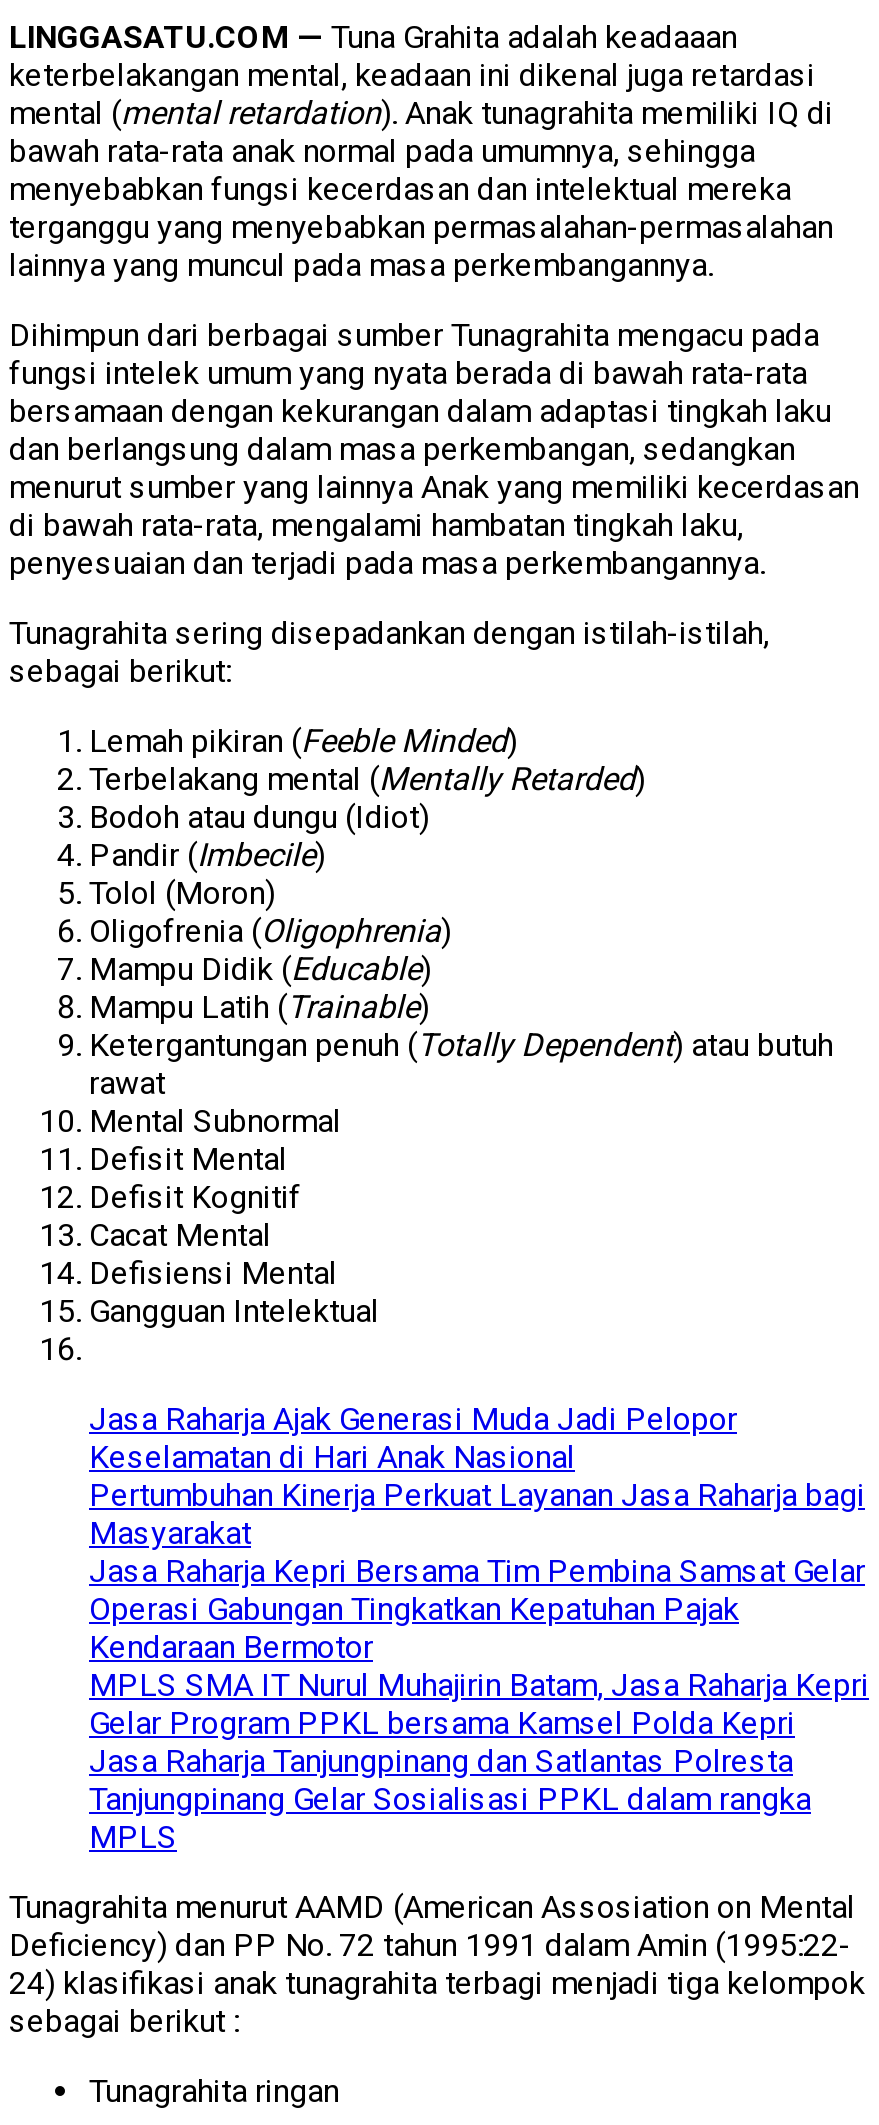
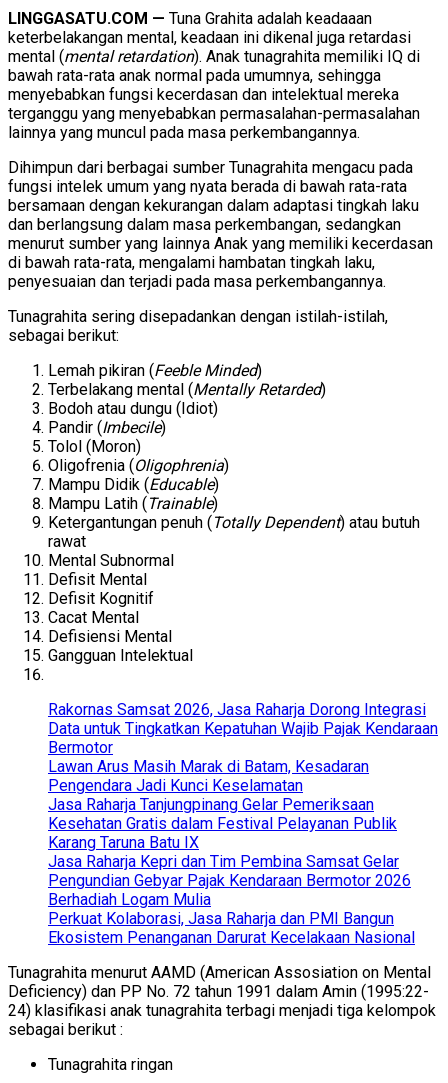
- Jasa Raharja Ajak Generasi Muda Jadi Pelopor
- Keselamatan di Hari Anak Nasional
- Pertumbuhan Kinerja Perkuat Layanan Jasa Raharja bagi
- Masyarakat
- Jasa Raharja Kepri Bersama Tim Pembina Samsat Gelar
- Operasi Gabungan Tingkatkan Kepatuhan Pajak
- Kendaraan Bermotor
- MPLS SMA IT Nurul Muhajirin Batam, Jasa Raharja Kepri
- Gelar Program PPKL bersama Kamsel Polda Kepri
- Jasa Raharja Tanjungpinang dan Satlantas Polresta
- Tanjungpinang Gelar Sosialisasi PPKL dalam rangka
- MPLS
+ Rakornas Samsat 2026, Jasa Raharja Dorong Integrasi
+ Data untuk Tingkatkan Kepatuhan Wajib Pajak Kendaraan
+ Bermotor
+ Lawan Arus Masih Marak di Batam, Kesadaran
+ Pengendara Jadi Kunci Keselamatan
+ Jasa Raharja Tanjungpinang Gelar Pemeriksaan
+ Kesehatan Gratis dalam Festival Pelayanan Publik
+ Karang Taruna Batu IX
+ Jasa Raharja Kepri dan Tim Pembina Samsat Gelar
+ Pengundian Gebyar Pajak Kendaraan Bermotor 2026
+ Berhadiah Logam Mulia
+ Perkuat Kolaborasi, Jasa Raharja dan PMI Bangun
+ Ekosistem Penanganan Darurat Kecelakaan Nasional
